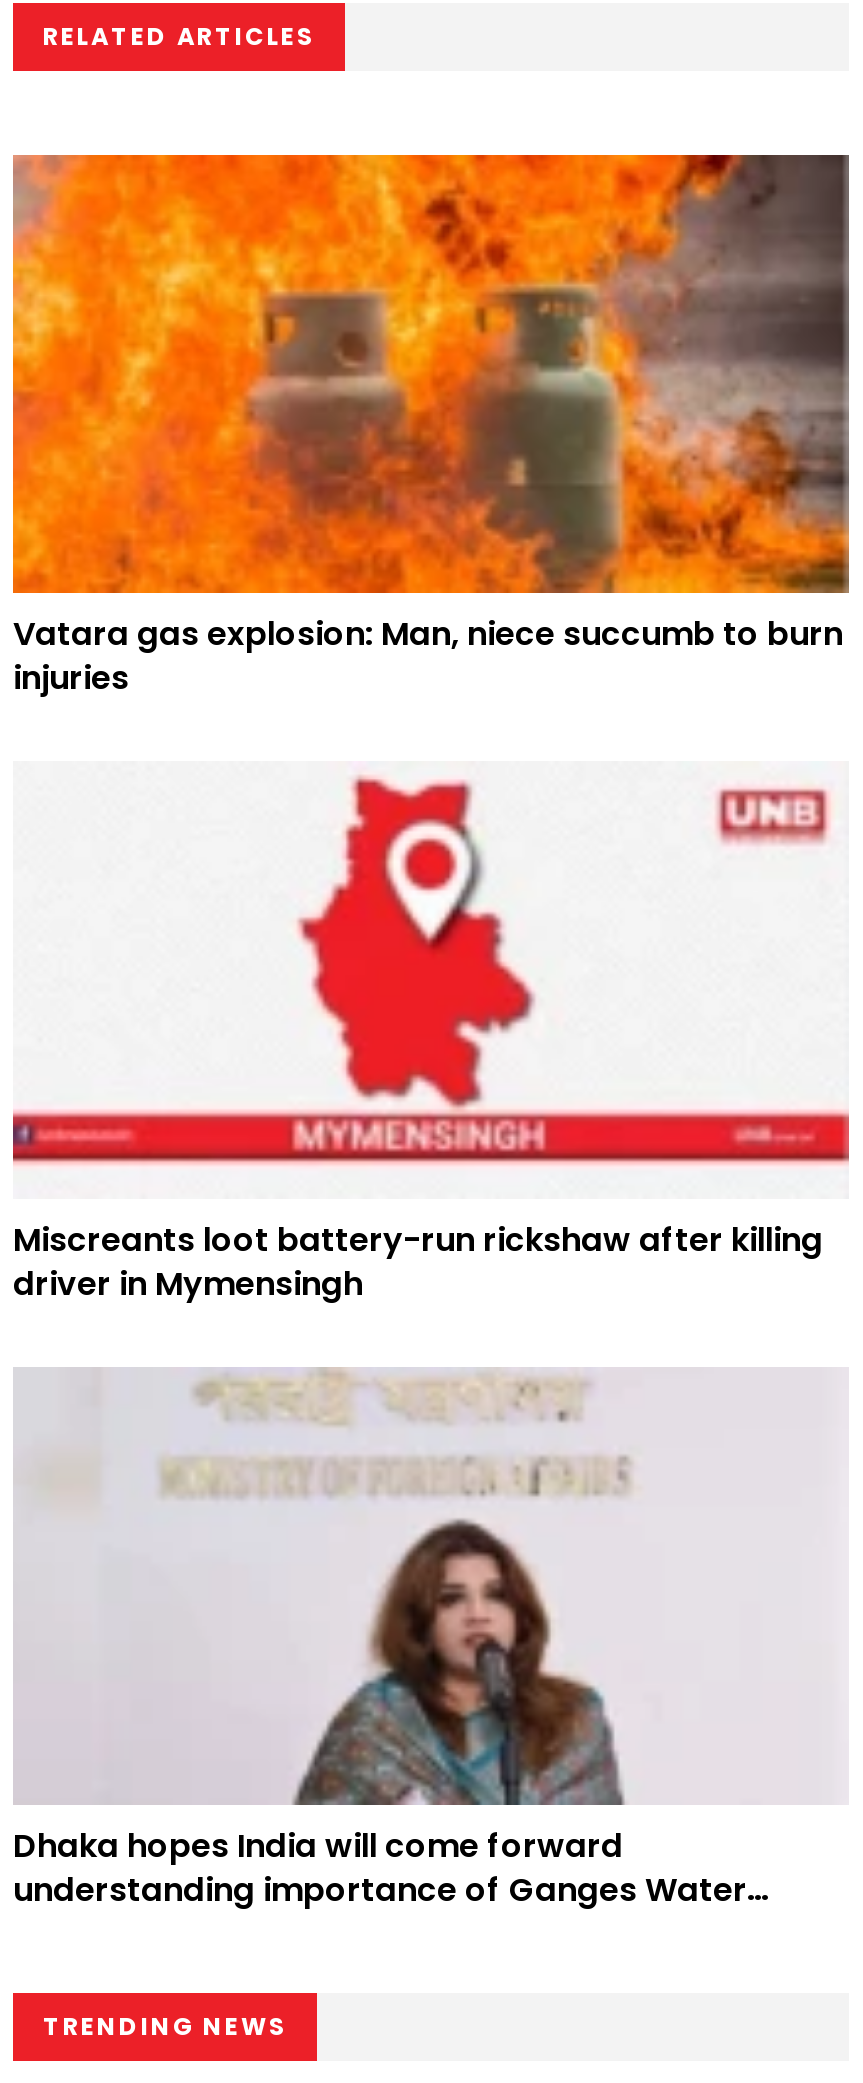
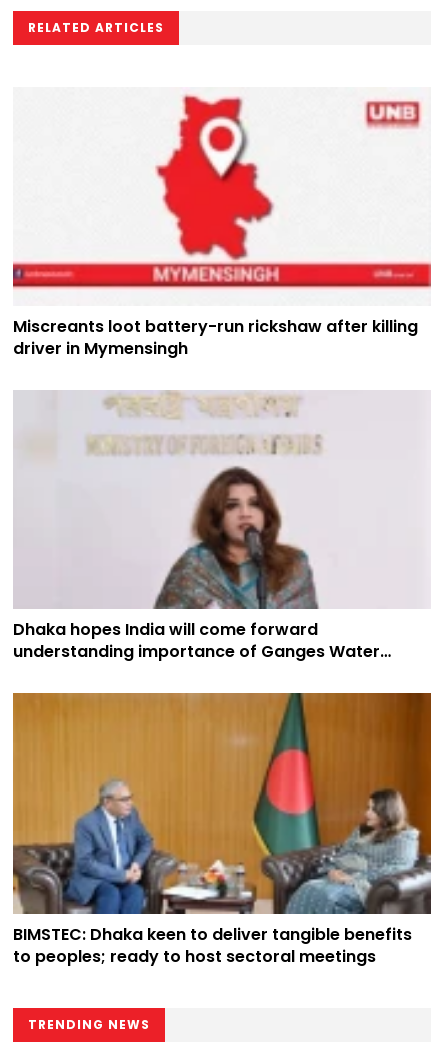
- [image]
- Vatara gas explosion: Man, niece succumb to burn
- injuries

moved up: [image] | Miscreants loot battery-run rickshaw after killing | driver in Mymensingh | Dhaka hopes India will come forward | understanding importance of Ganges Water

+ [image]
+ BIMSTEC: Dhaka keen to deliver tangible benefits
+ to peoples; ready to host sectoral meetings
